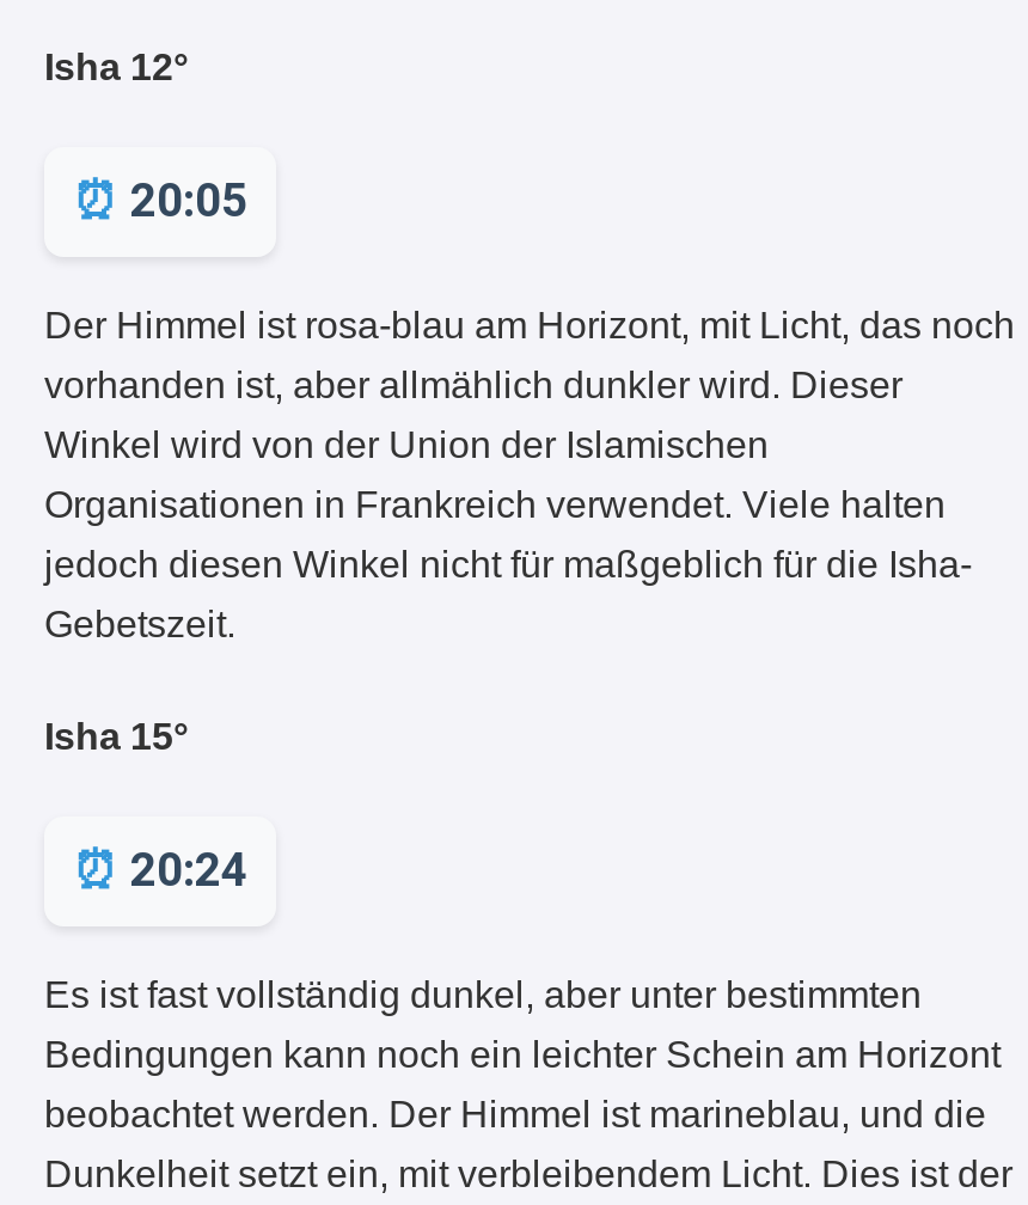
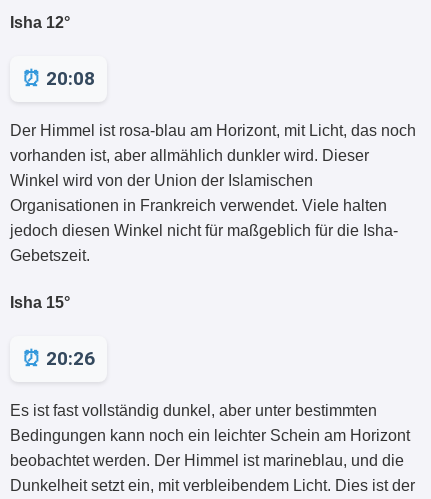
- 20:05
+ 20:08

- 20:24
+ 20:26
